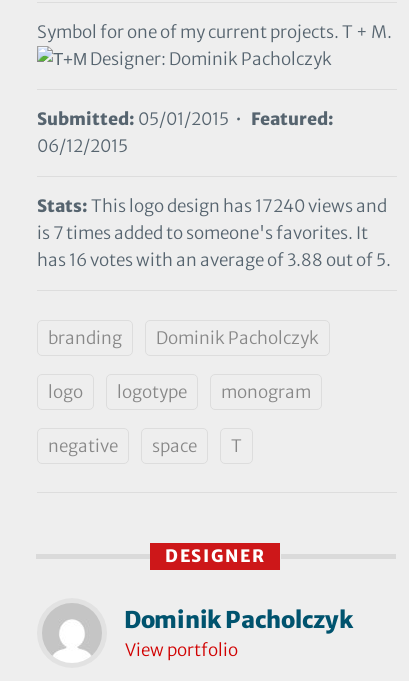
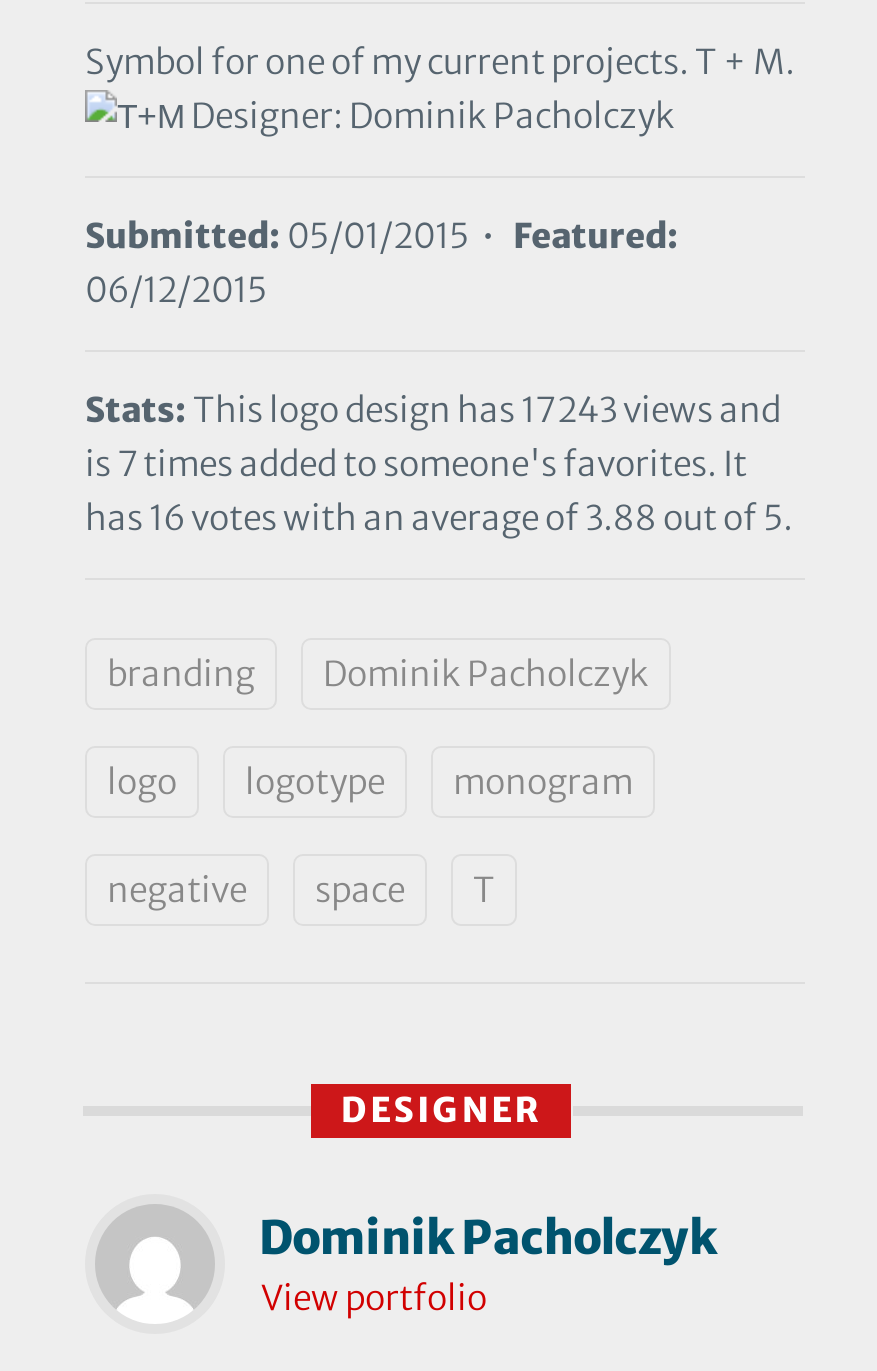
- Stats: This logo design has 17240 views and
+ Stats: This logo design has 17243 views and
